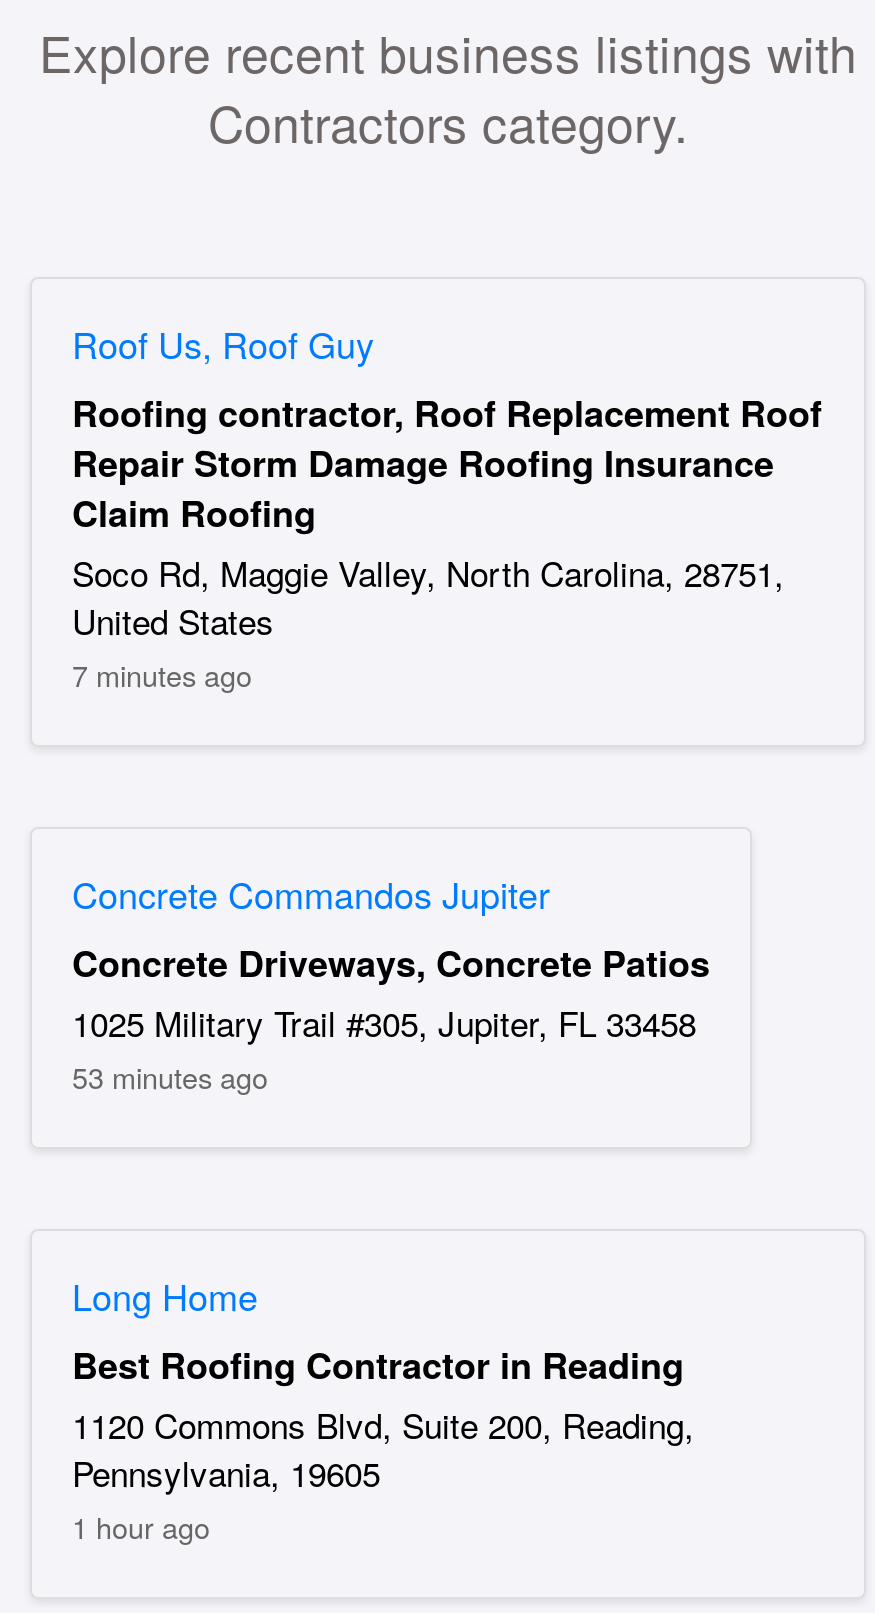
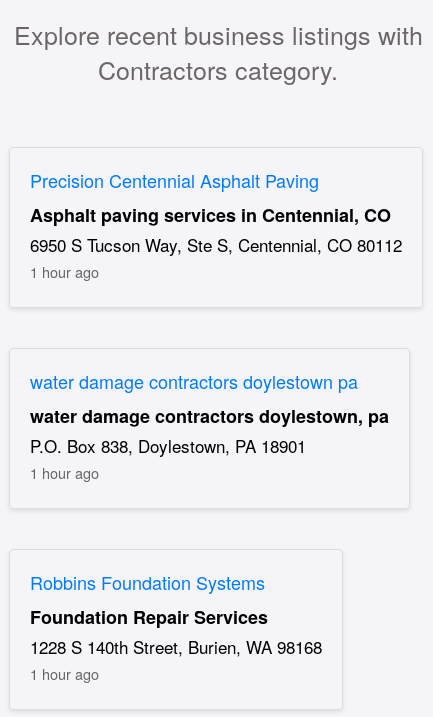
- Roof Us, Roof Guy
- Roofing contractor, Roof Replacement Roof
- Repair Storm Damage Roofing Insurance
- Claim Roofing
- Soco Rd, Maggie Valley, North Carolina, 28751,
- United States
- 7 minutes ago
+ Precision Centennial Asphalt Paving
+ Asphalt paving services in Centennial, CO
+ 6950 S Tucson Way, Ste S, Centennial, CO 80112
+ 1 hour ago

- Concrete Commandos Jupiter
- Concrete Driveways, Concrete Patios
- 1025 Military Trail #305, Jupiter, FL 33458
- 53 minutes ago
+ water damage contractors doylestown pa
+ water damage contractors doylestown, pa
+ P.O. Box 838, Doylestown, PA 18901
+ 1 hour ago

- Long Home
- Best Roofing Contractor in Reading
- 1120 Commons Blvd, Suite 200, Reading,
- Pennsylvania, 19605
+ Robbins Foundation Systems
+ Foundation Repair Services
+ 1228 S 140th Street, Burien, WA 98168
